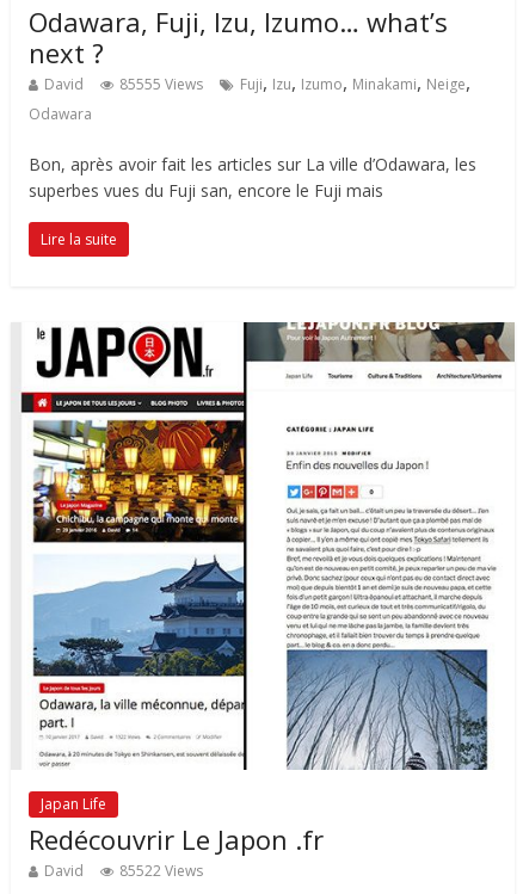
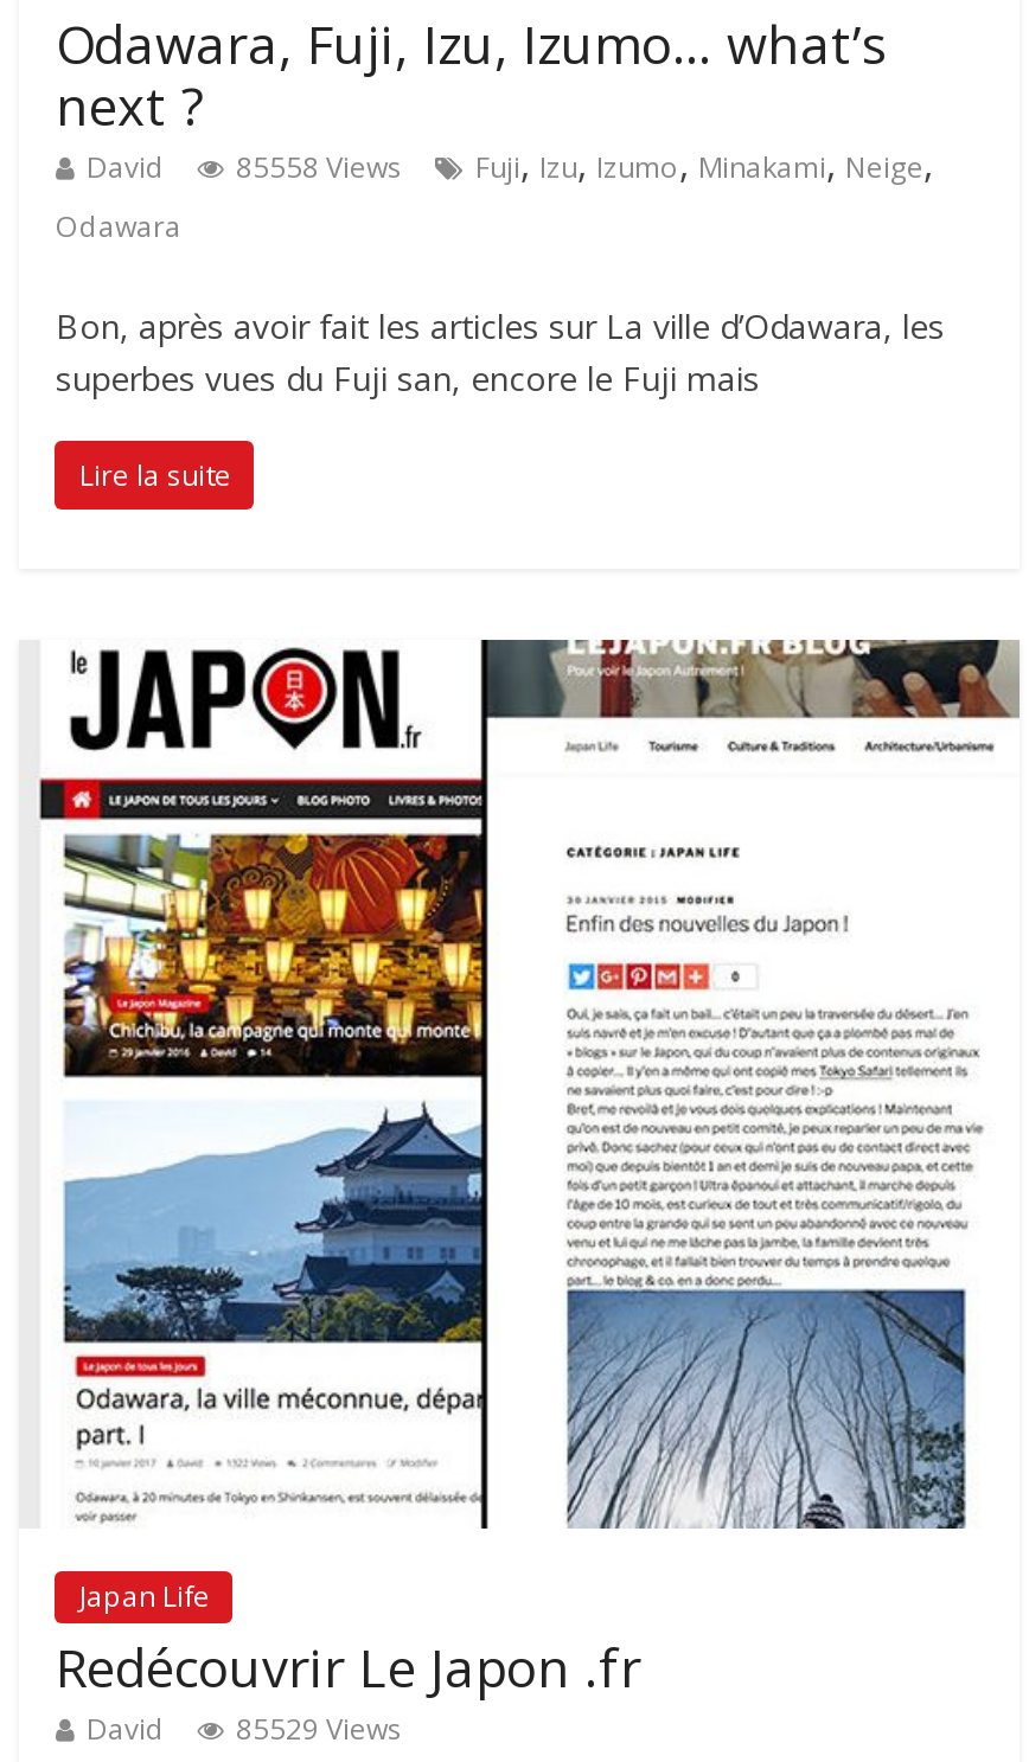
- David 85555 Views Fuji, Izu, Izumo, Minakami, Neige,
+ David 85558 Views Fuji, Izu, Izumo, Minakami, Neige,

- David 85522 Views
+ David 85529 Views
